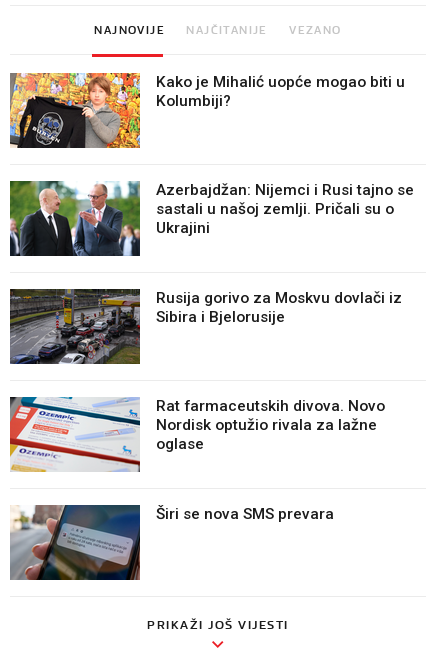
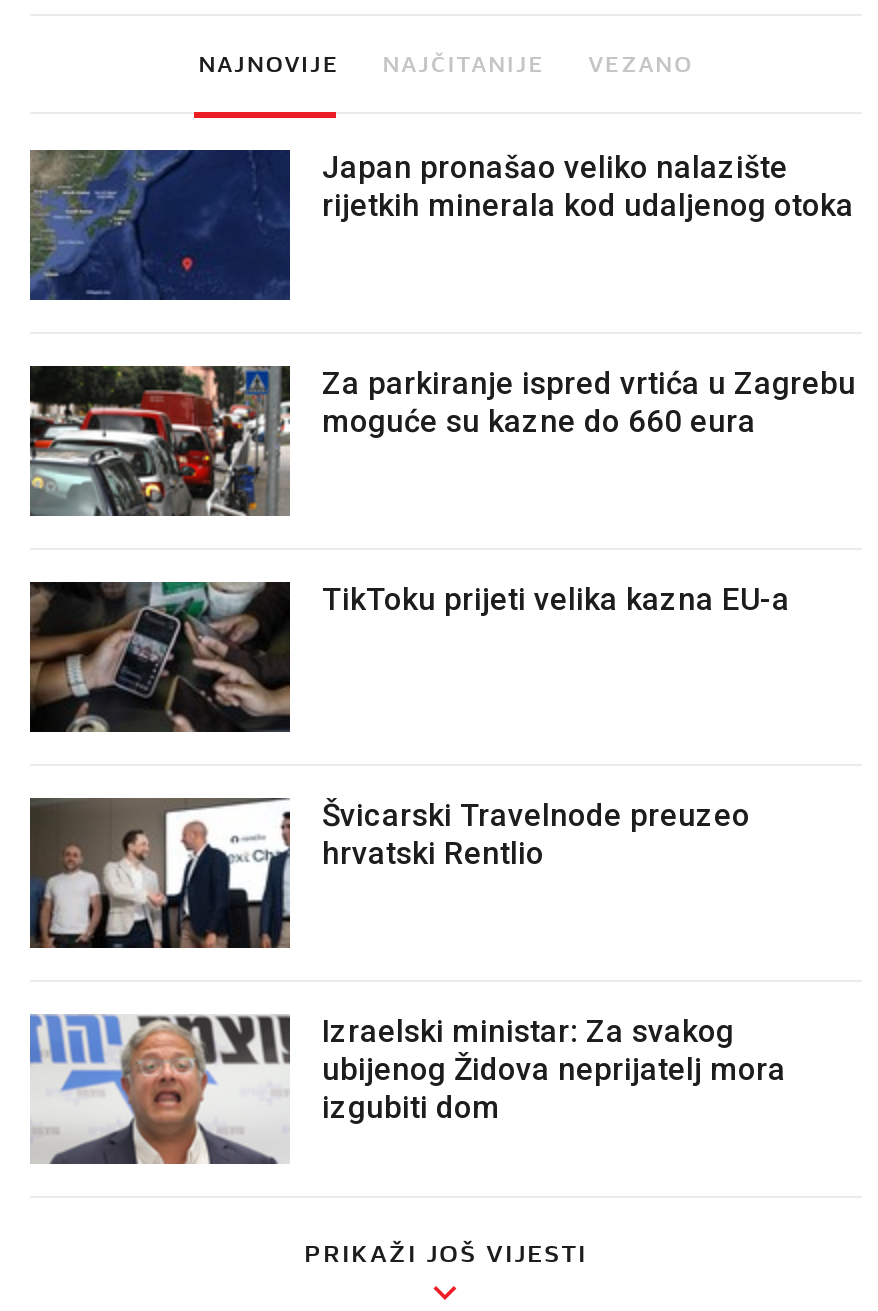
- [image]
- Kako je Mihalić uopće mogao biti u
- Kolumbiji?
+ [image]
+ Japan pronašao veliko nalazište
+ rijetkih minerala kod udaljenog otoka

- [image]
- Azerbajdžan: Nijemci i Rusi tajno se
- sastali u našoj zemlji. Pričali su o
- Ukrajini
+ [image]
+ Za parkiranje ispred vrtića u Zagrebu
+ moguće su kazne do 660 eura

- [image]
- Rusija gorivo za Moskvu dovlači iz
- Sibira i Bjelorusije
+ [image]
+ TikToku prijeti velika kazna EU-a

- [image]
- Rat farmaceutskih divova. Novo
- Nordisk optužio rivala za lažne
- oglase
+ [image]
+ Švicarski Travelnode preuzeo
+ hrvatski Rentlio

- [image]
- Širi se nova SMS prevara
+ [image]
+ Izraelski ministar: Za svakog
+ ubijenog Židova neprijatelj mora
+ izgubiti dom
